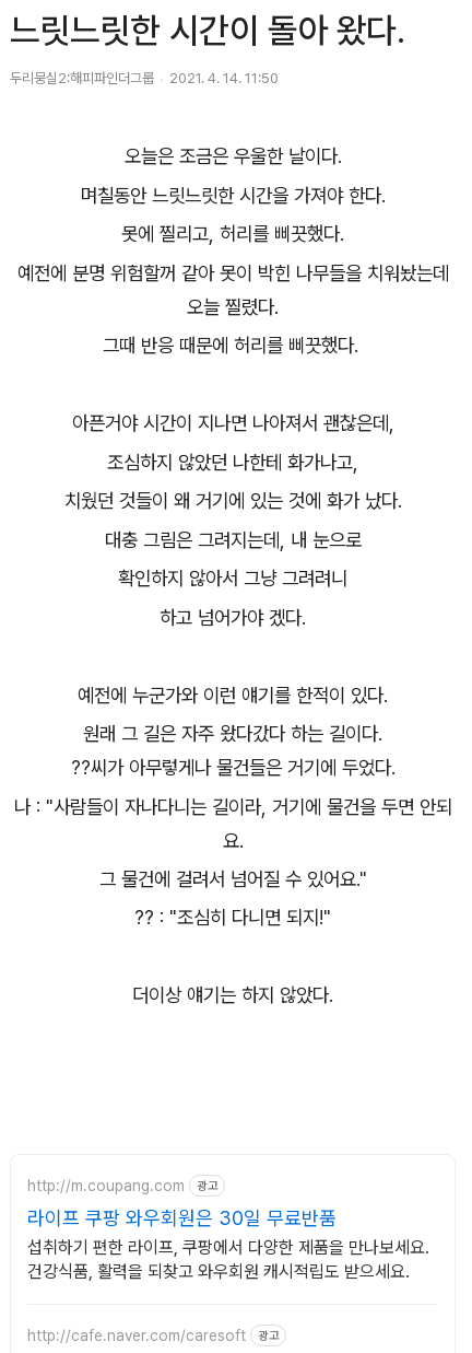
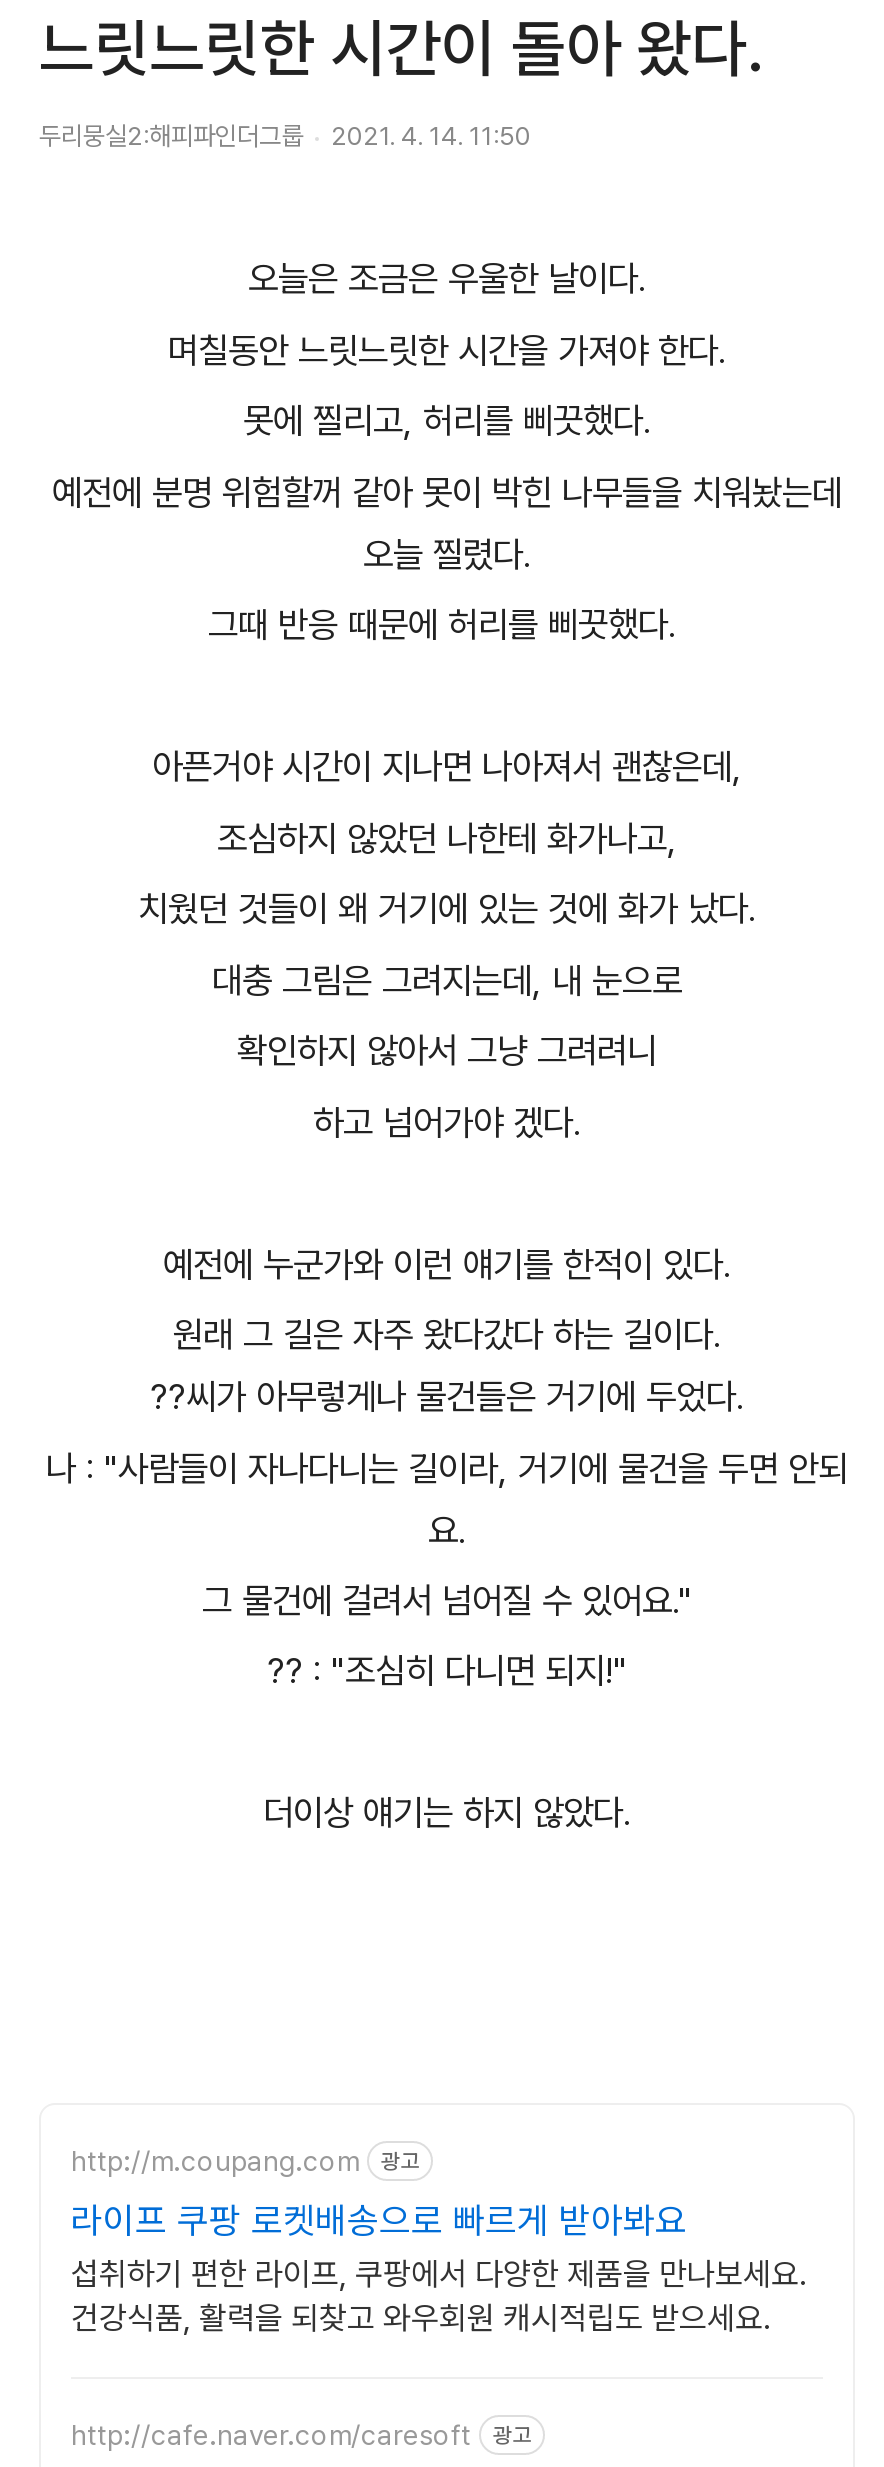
- 라이프 쿠팡 와우회원은 30일 무료반품
+ 라이프 쿠팡 로켓배송으로 빠르게 받아봐요
